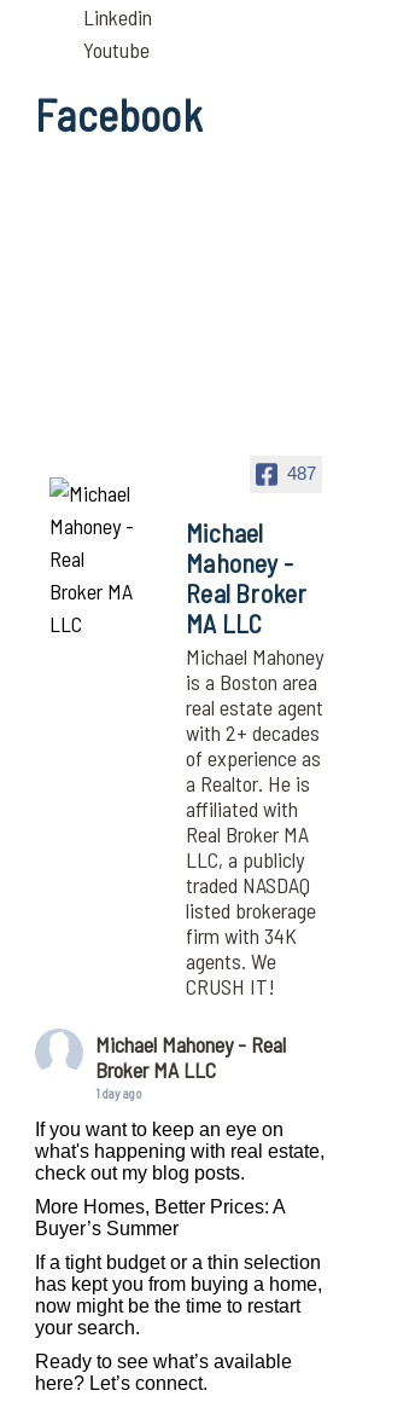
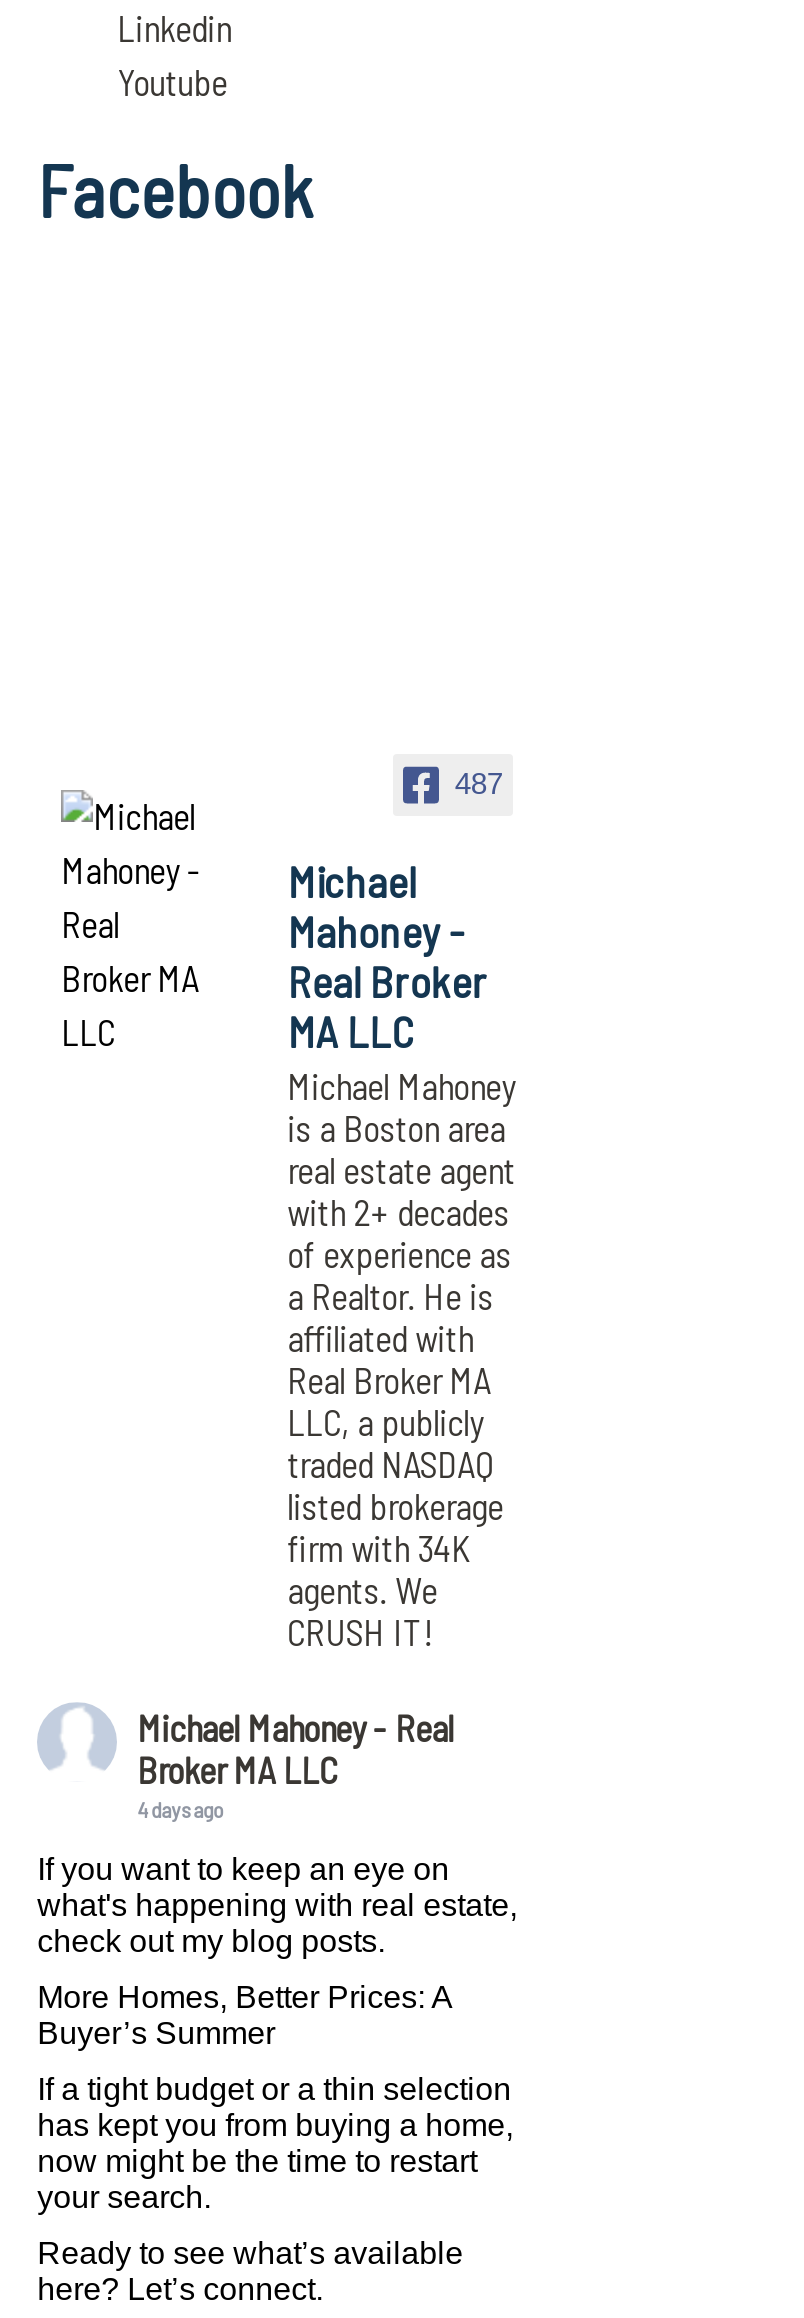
- 1 day ago
+ 4 days ago
